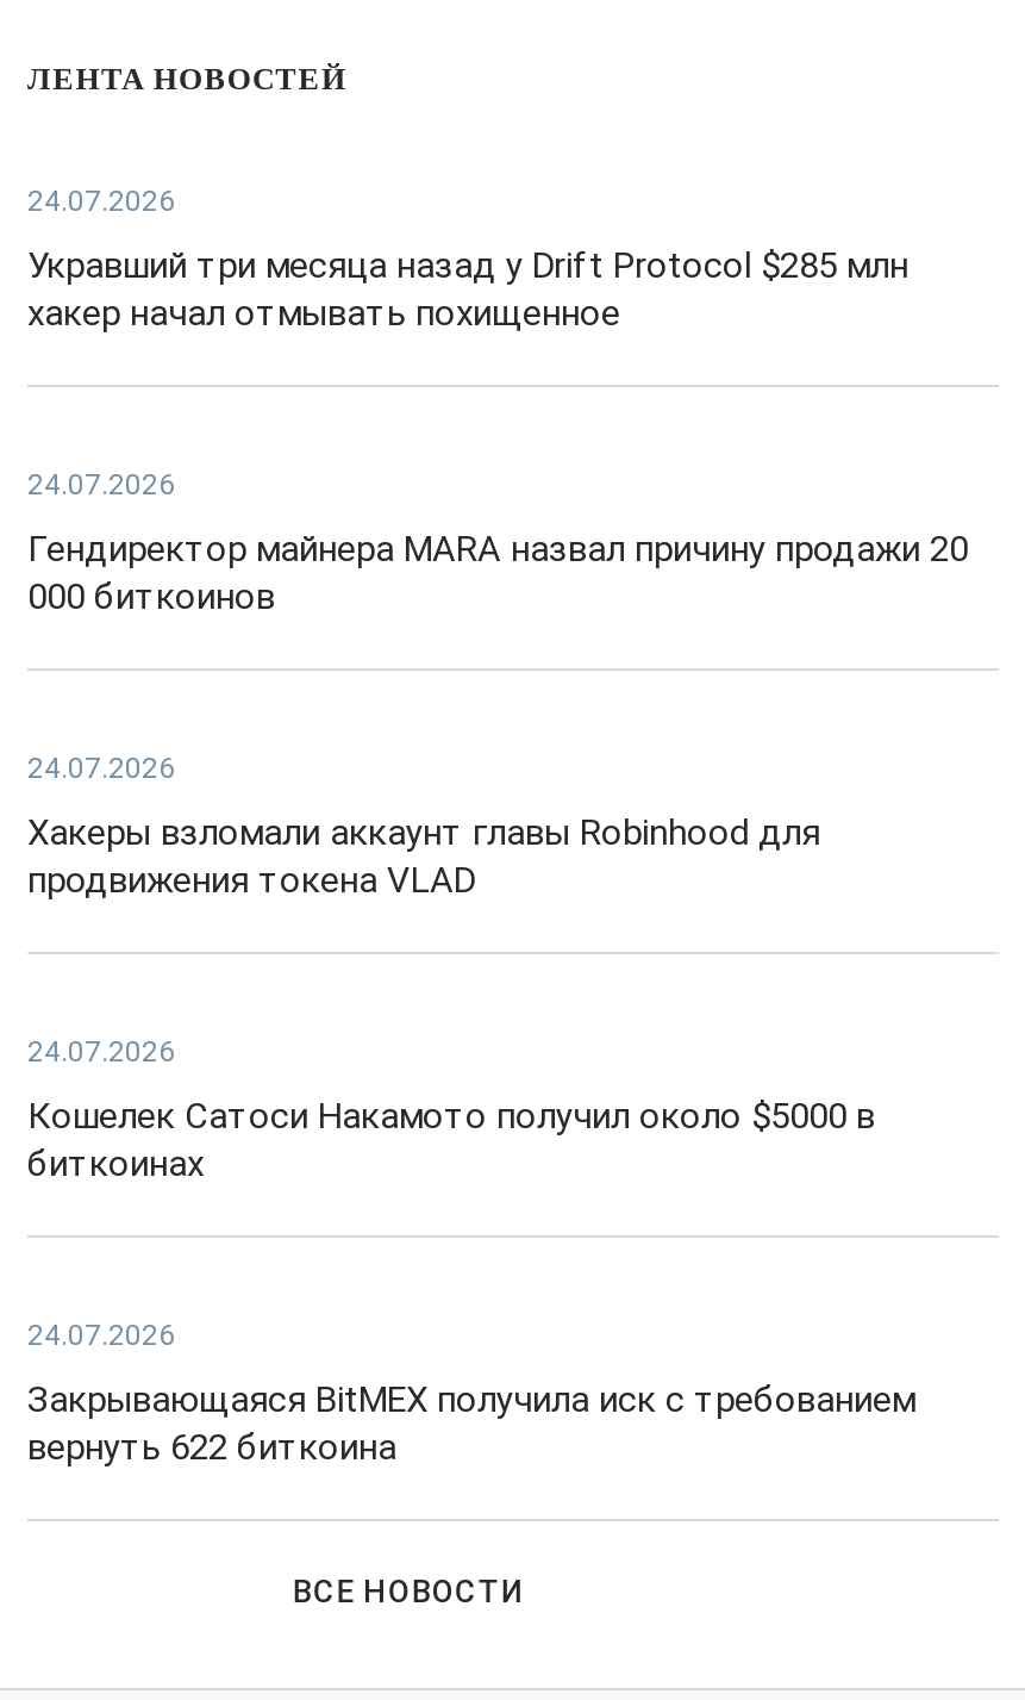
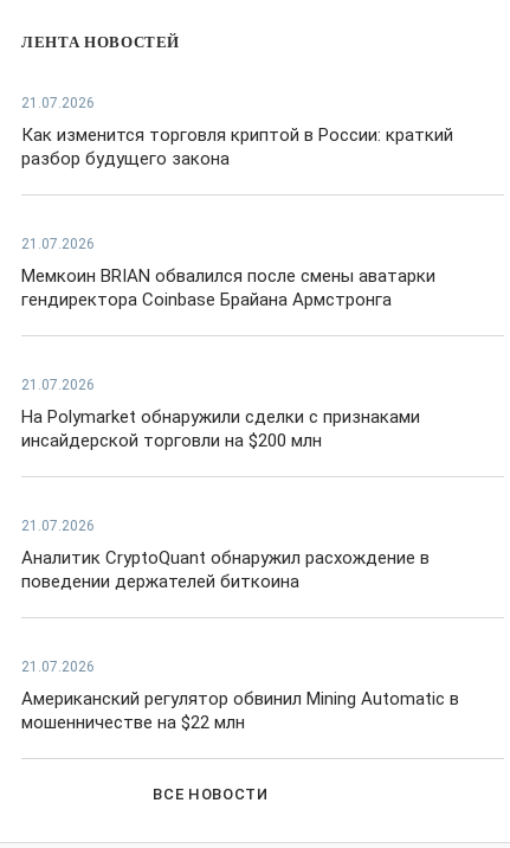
- 24.07.2026
+ 21.07.2026

- Укравший три месяца назад у Drift Protocol $285 млн
- хакер начал отмывать похищенное
+ Как изменится торговля криптой в России: краткий
+ разбор будущего закона

- 24.07.2026
+ 21.07.2026

- Гендиректор майнера MARA назвал причину продажи 20
- 000 биткоинов
+ Мемкоин BRIAN обвалился после смены аватарки
+ гендиректора Coinbase Брайана Армстронга

- 24.07.2026
+ 21.07.2026

- Хакеры взломали аккаунт главы Robinhood для
- продвижения токена VLAD
+ На Polymarket обнаружили сделки с признаками
+ инсайдерской торговли на $200 млн

- 24.07.2026
+ 21.07.2026

- Кошелек Сатоси Накамото получил около $5000 в
- биткоинах
+ Аналитик CryptoQuant обнаружил расхождение в
+ поведении держателей биткоина

- 24.07.2026
+ 21.07.2026

- Закрывающаяся BitMEX получила иск с требованием
- вернуть 622 биткоина
+ Американский регулятор обвинил Mining Automatic в
+ мошенничестве на $22 млн
